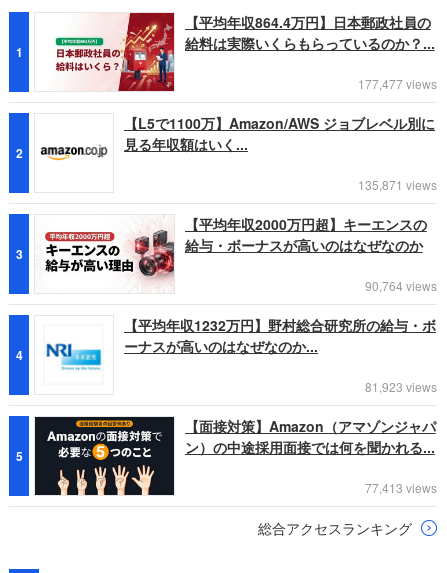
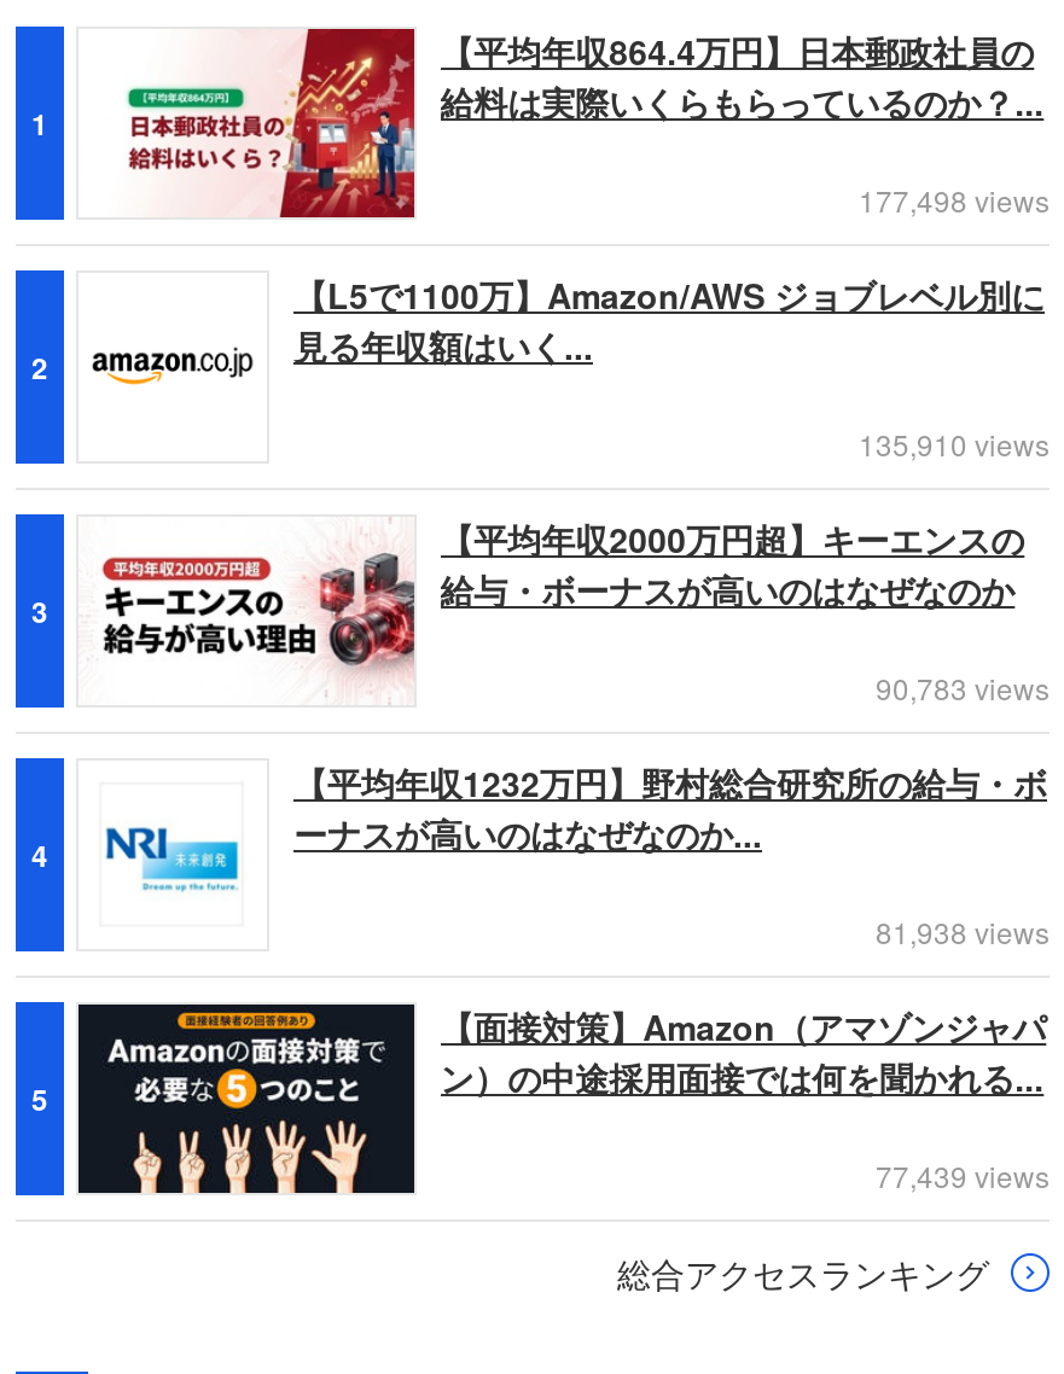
- 177,477 views
+ 177,498 views

- 135,871 views
+ 135,910 views

- 90,764 views
+ 90,783 views

- 81,923 views
+ 81,938 views

- 77,413 views
+ 77,439 views
